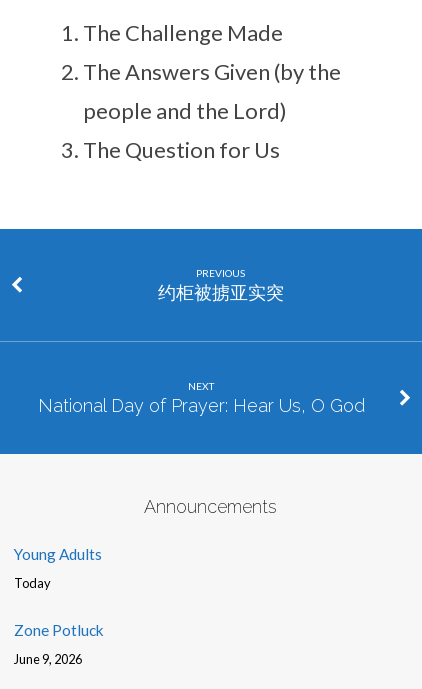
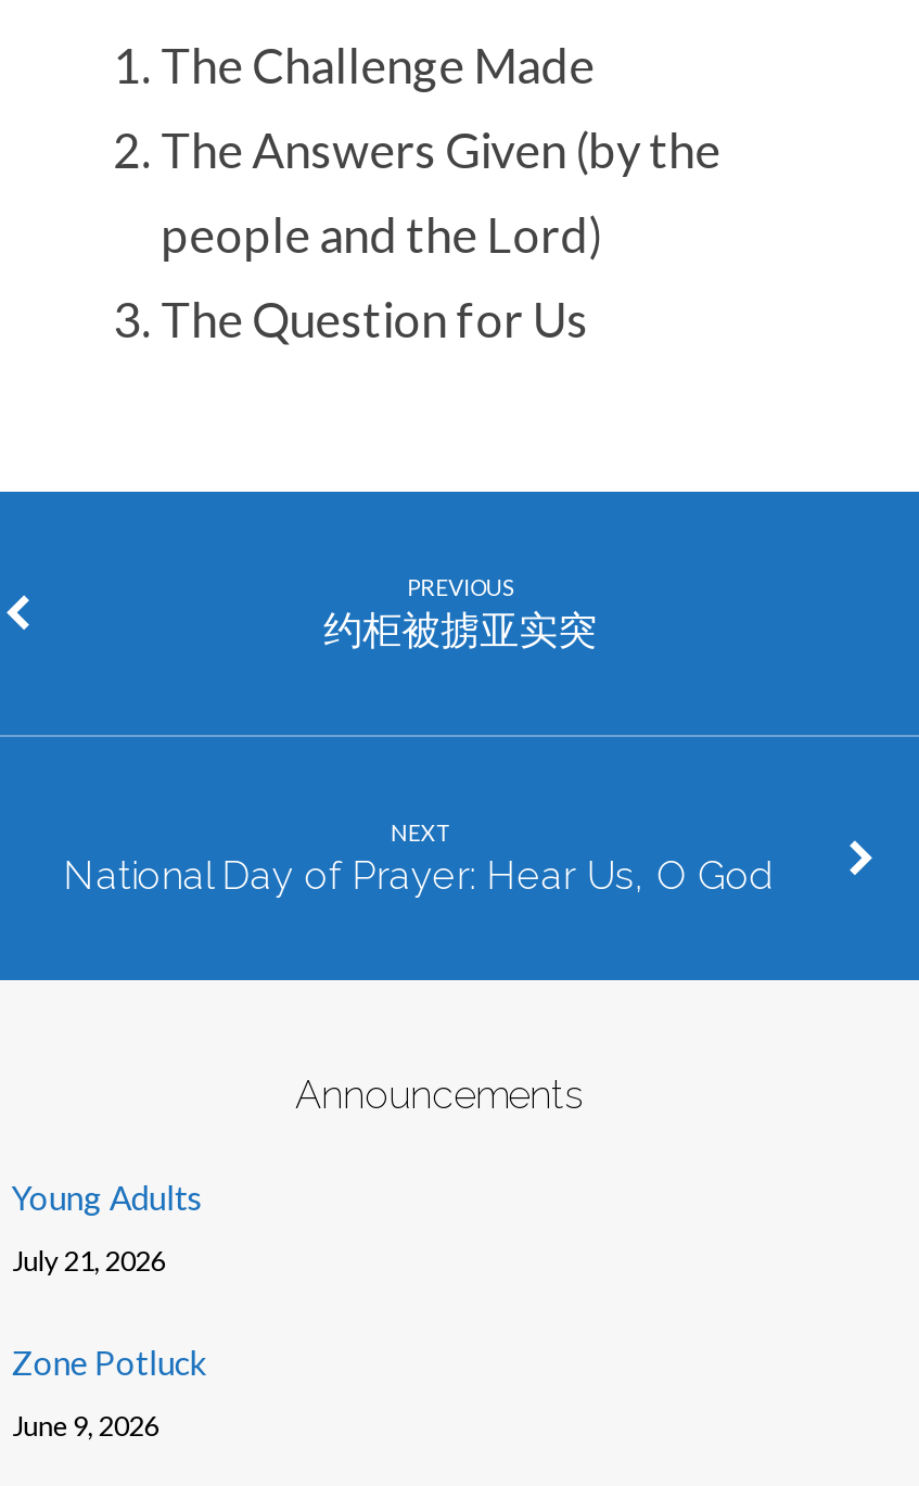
- Today
+ July 21, 2026
